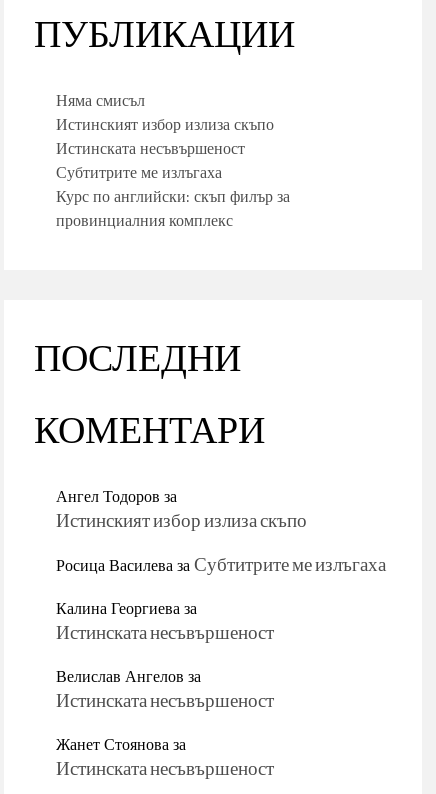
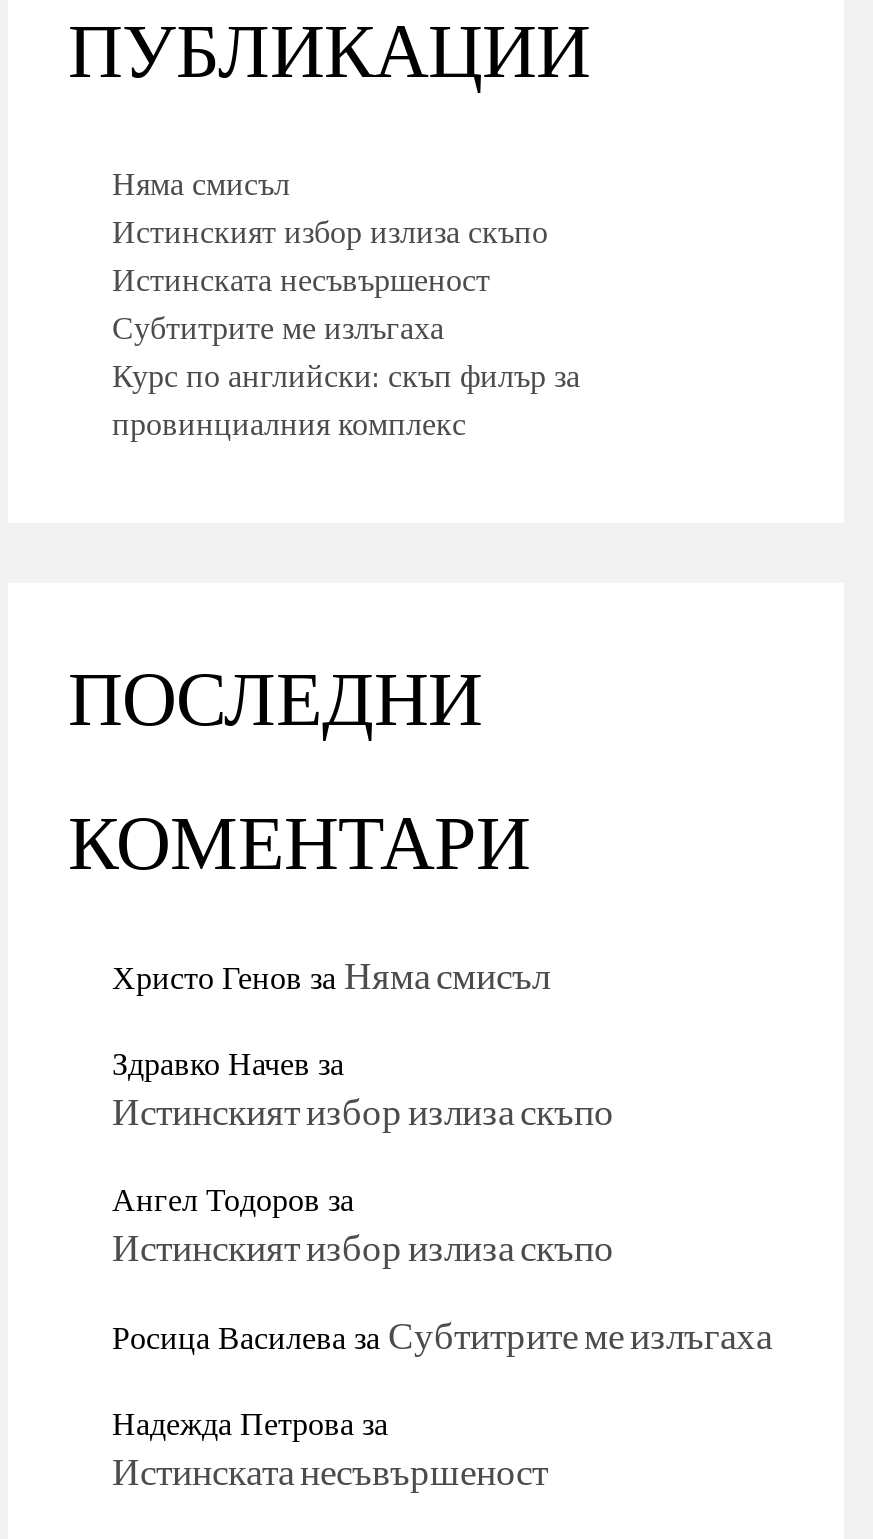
+ Христо Генов заНяма смисъл
+ Здравко Начев за
+ Истинският избор излиза скъпо

moved down: Ангел Тодоров за | Истинският избор излиза скъпо | Росица ВасилевазаСубтитрите ме излъгаха

- Калина Георгиеваза
- Истинската несъвършеност
- Велислав Ангелов за
- Истинската несъвършеност
- Жанет Стояноваза
+ Надежда Петроваза
